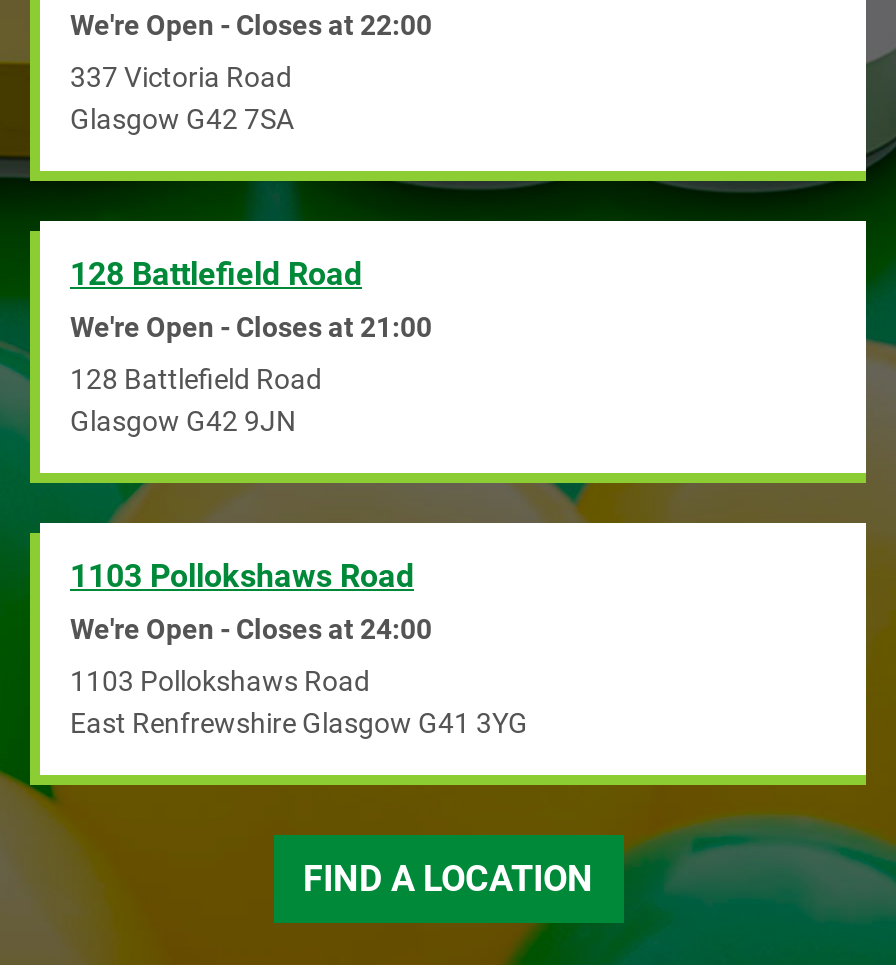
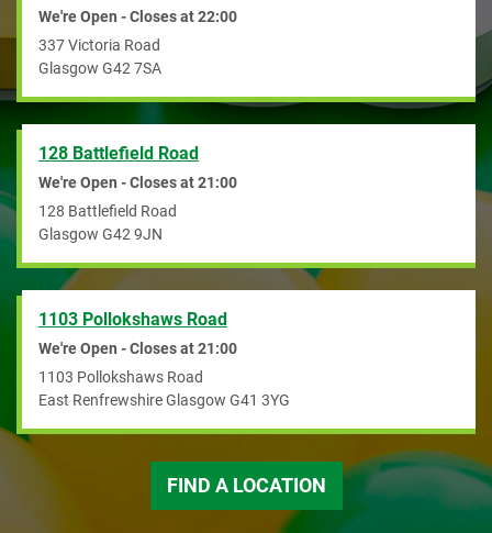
- We're Open - Closes at 24:00
+ We're Open - Closes at 21:00
